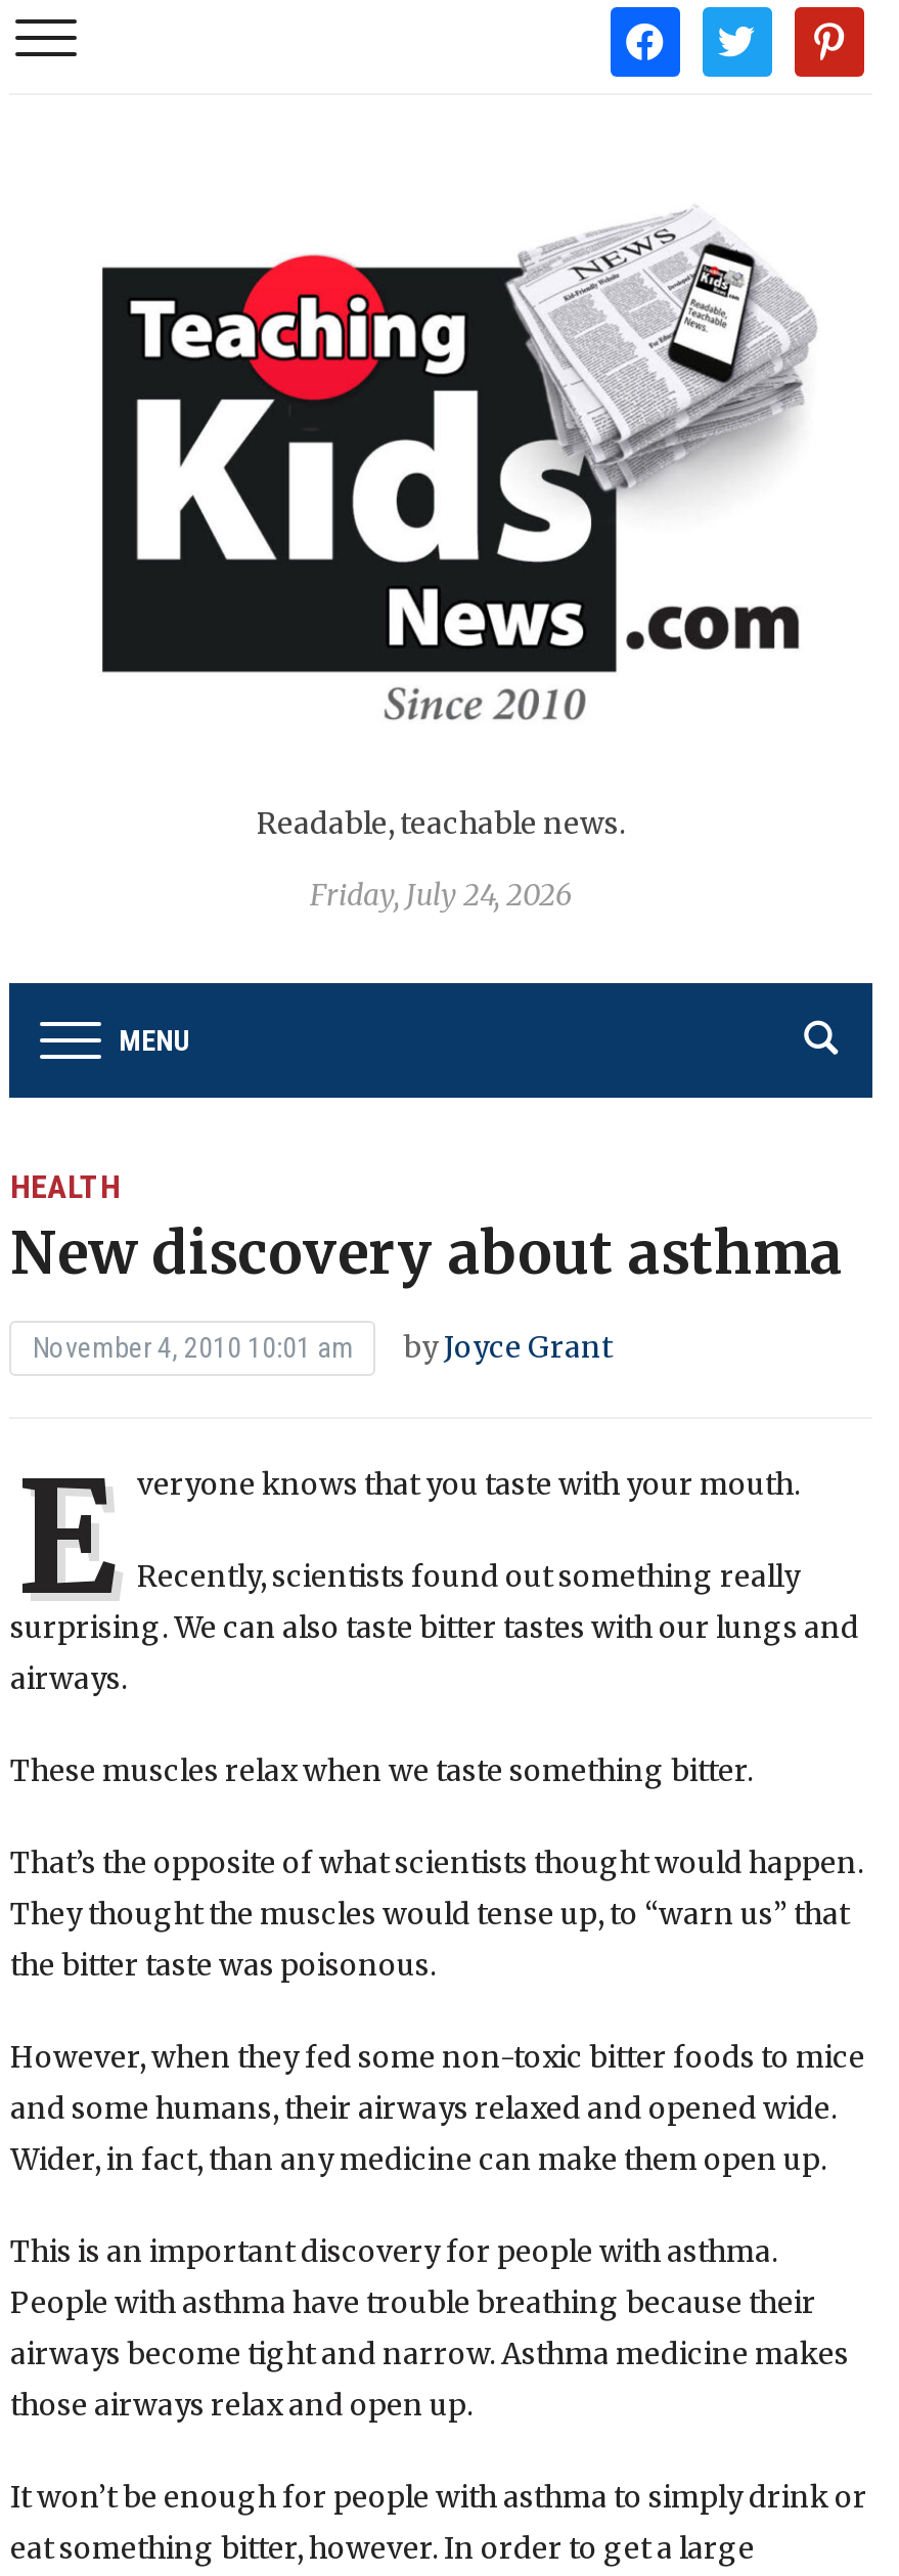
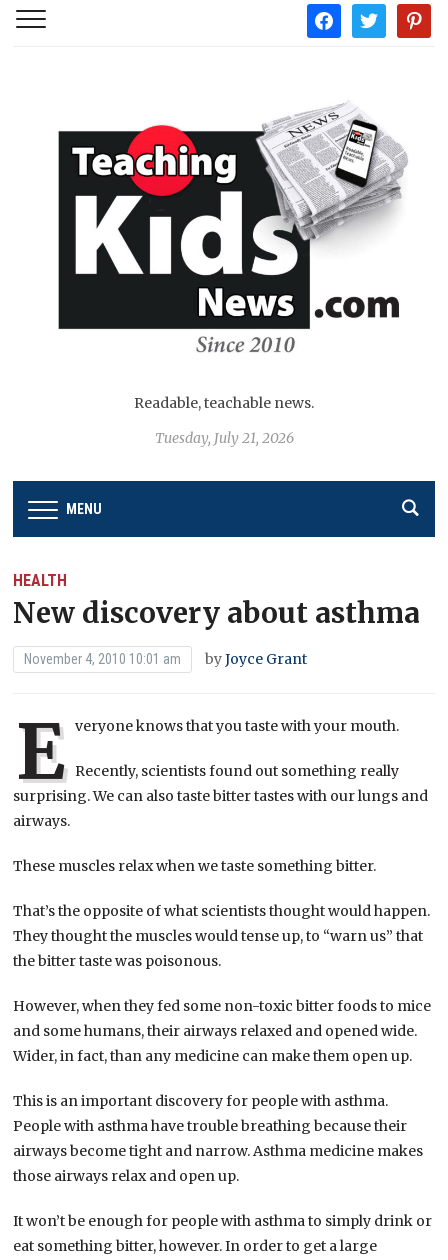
- Friday, July 24, 2026
+ Tuesday, July 21, 2026
